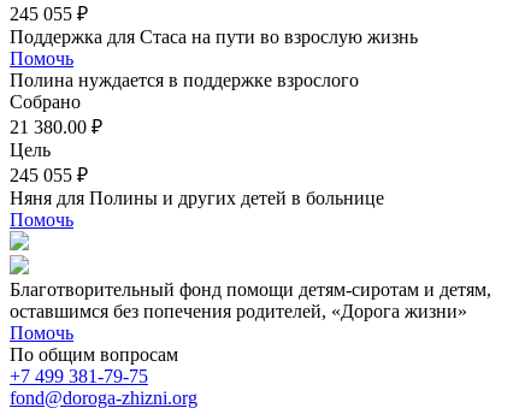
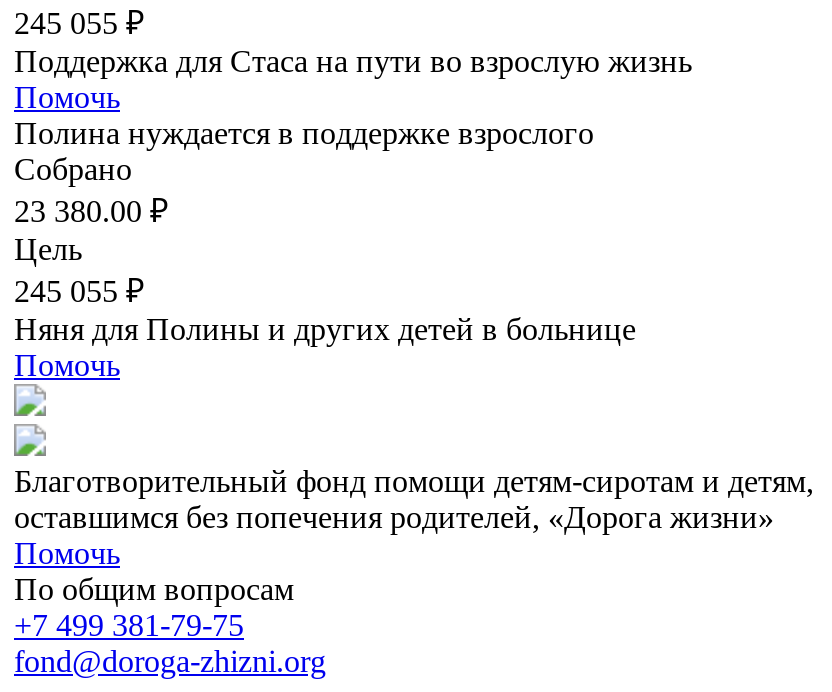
- 21 380.00 ₽
+ 23 380.00 ₽
